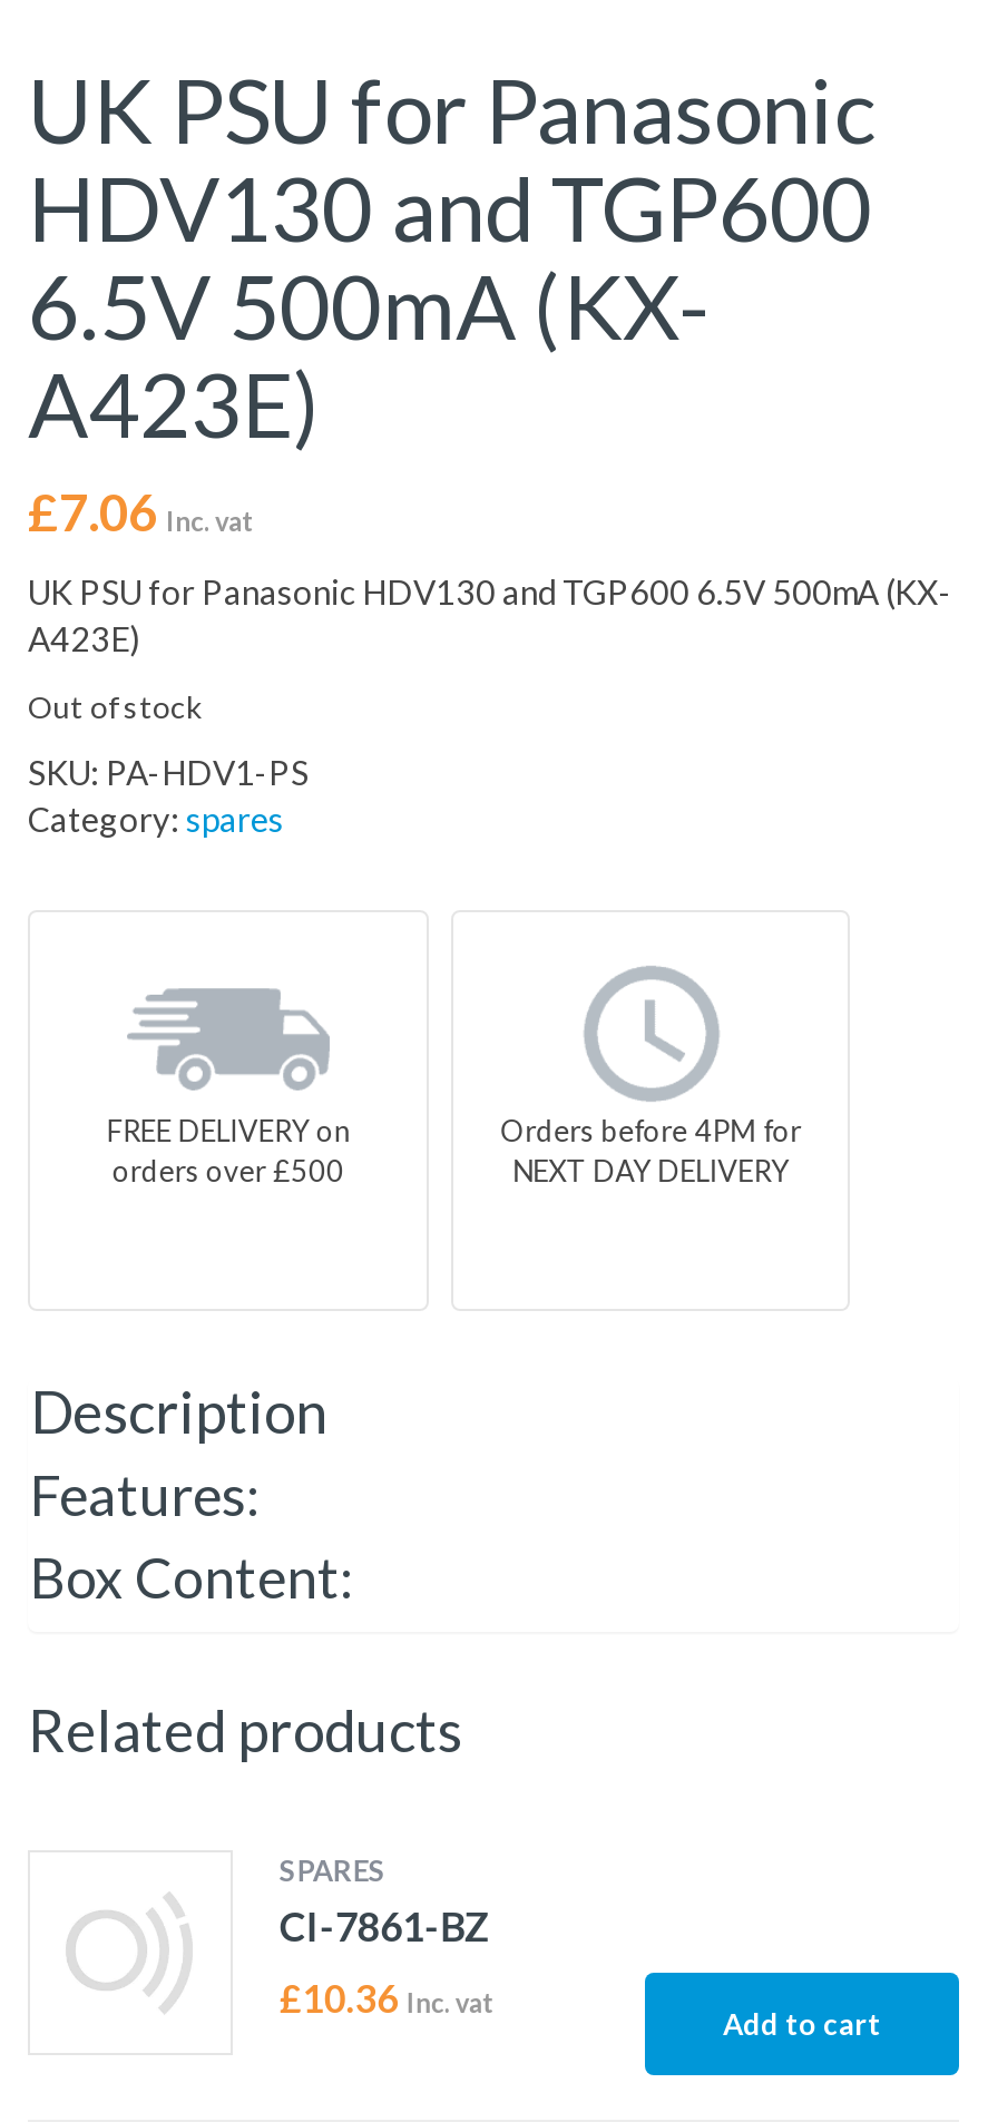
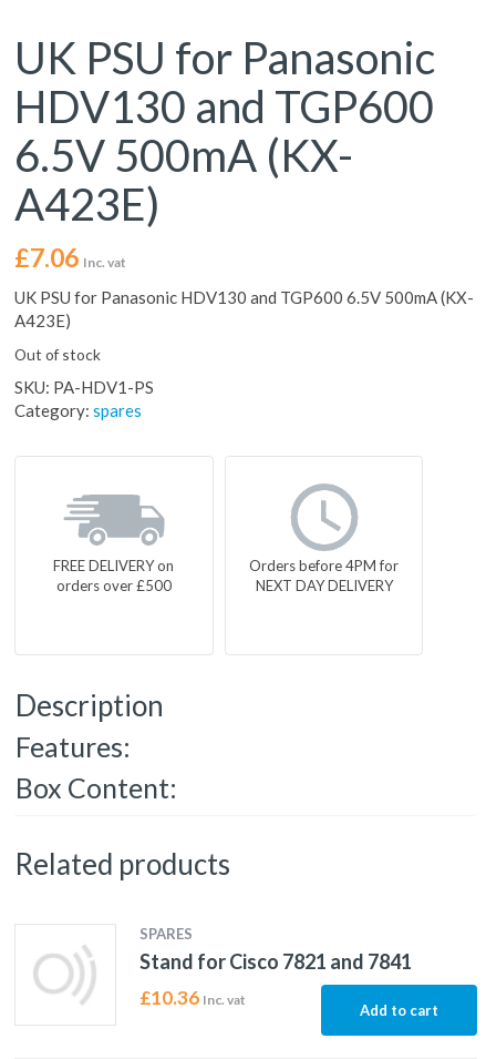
- CI-7861-BZ
+ Stand for Cisco 7821 and 7841
